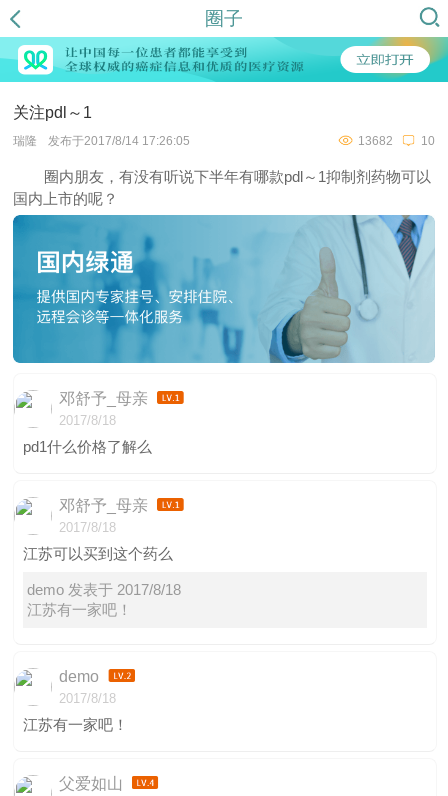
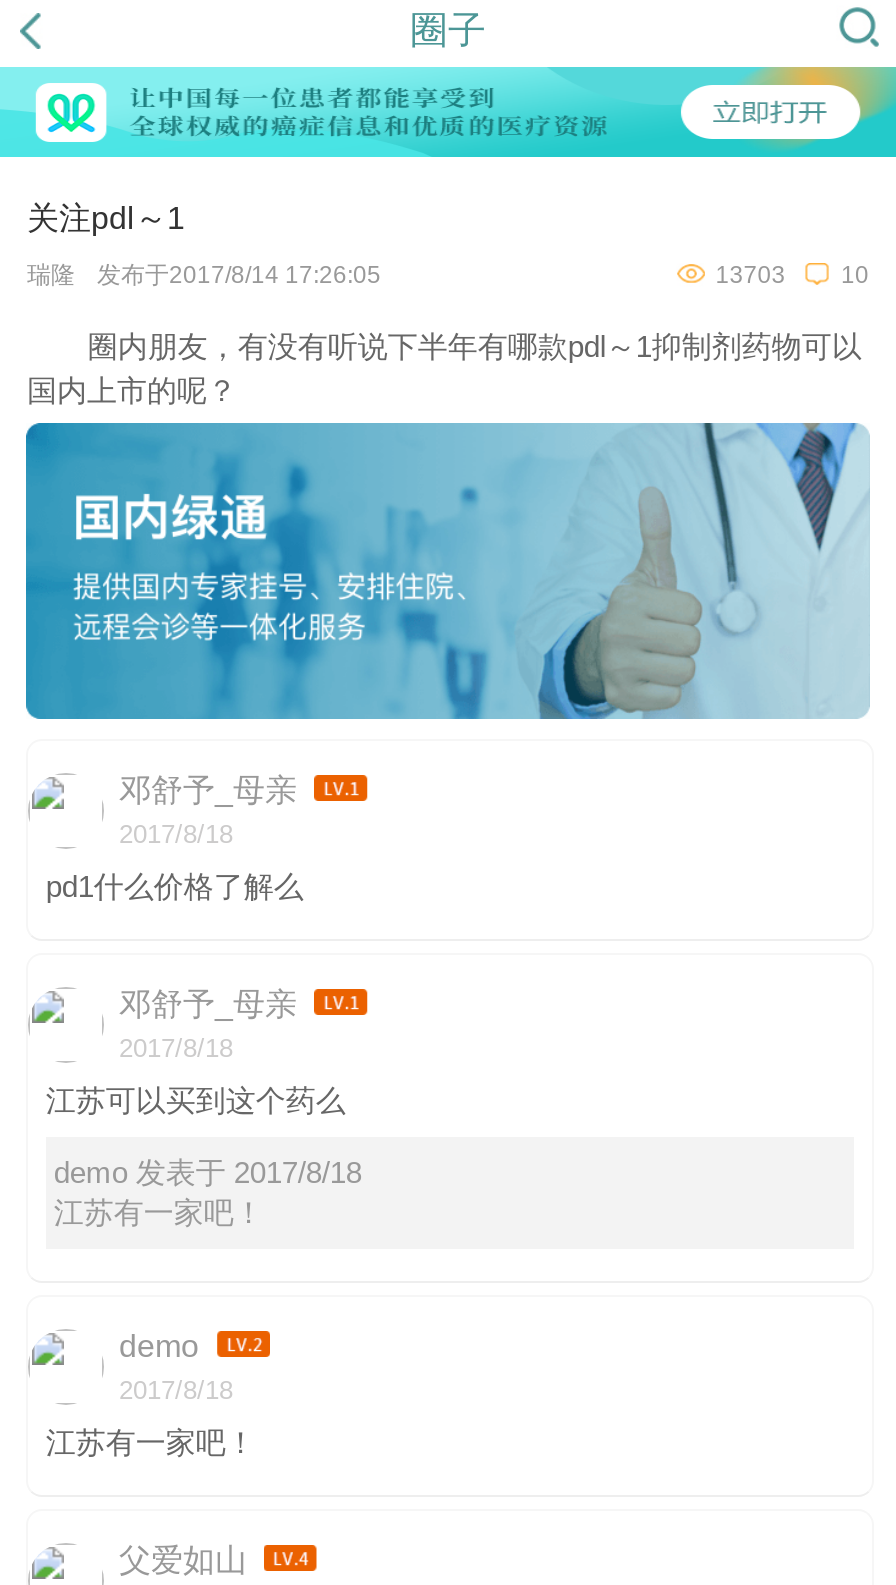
- 13682 10
+ 13703 10
